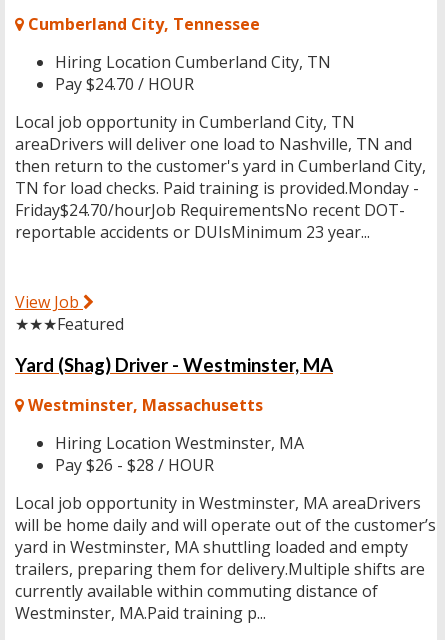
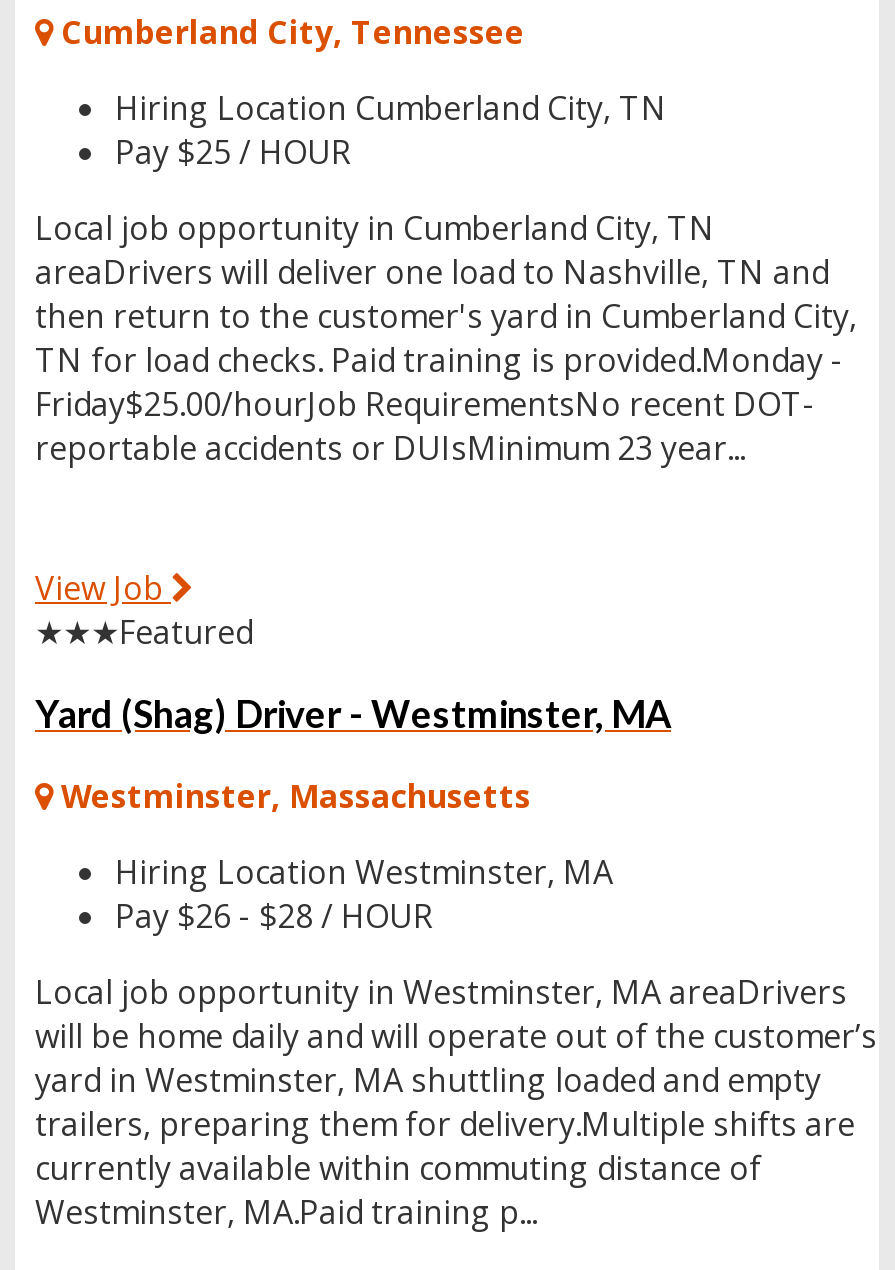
- Pay $24.70 / HOUR
+ Pay $25 / HOUR

- Friday$24.70/hourJob RequirementsNo recent DOT-
+ Friday$25.00/hourJob RequirementsNo recent DOT-
